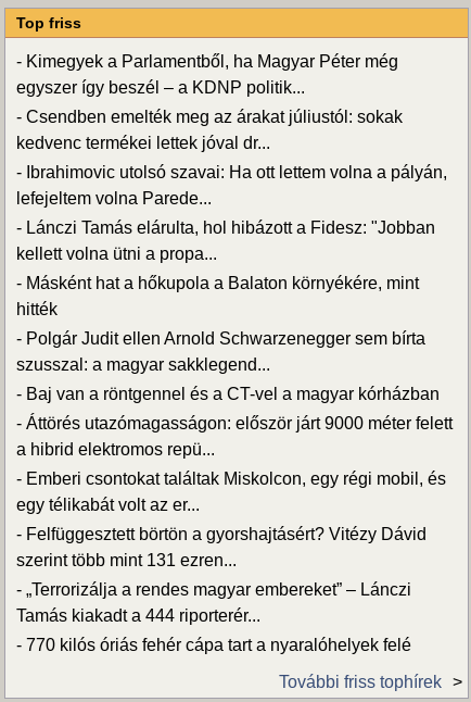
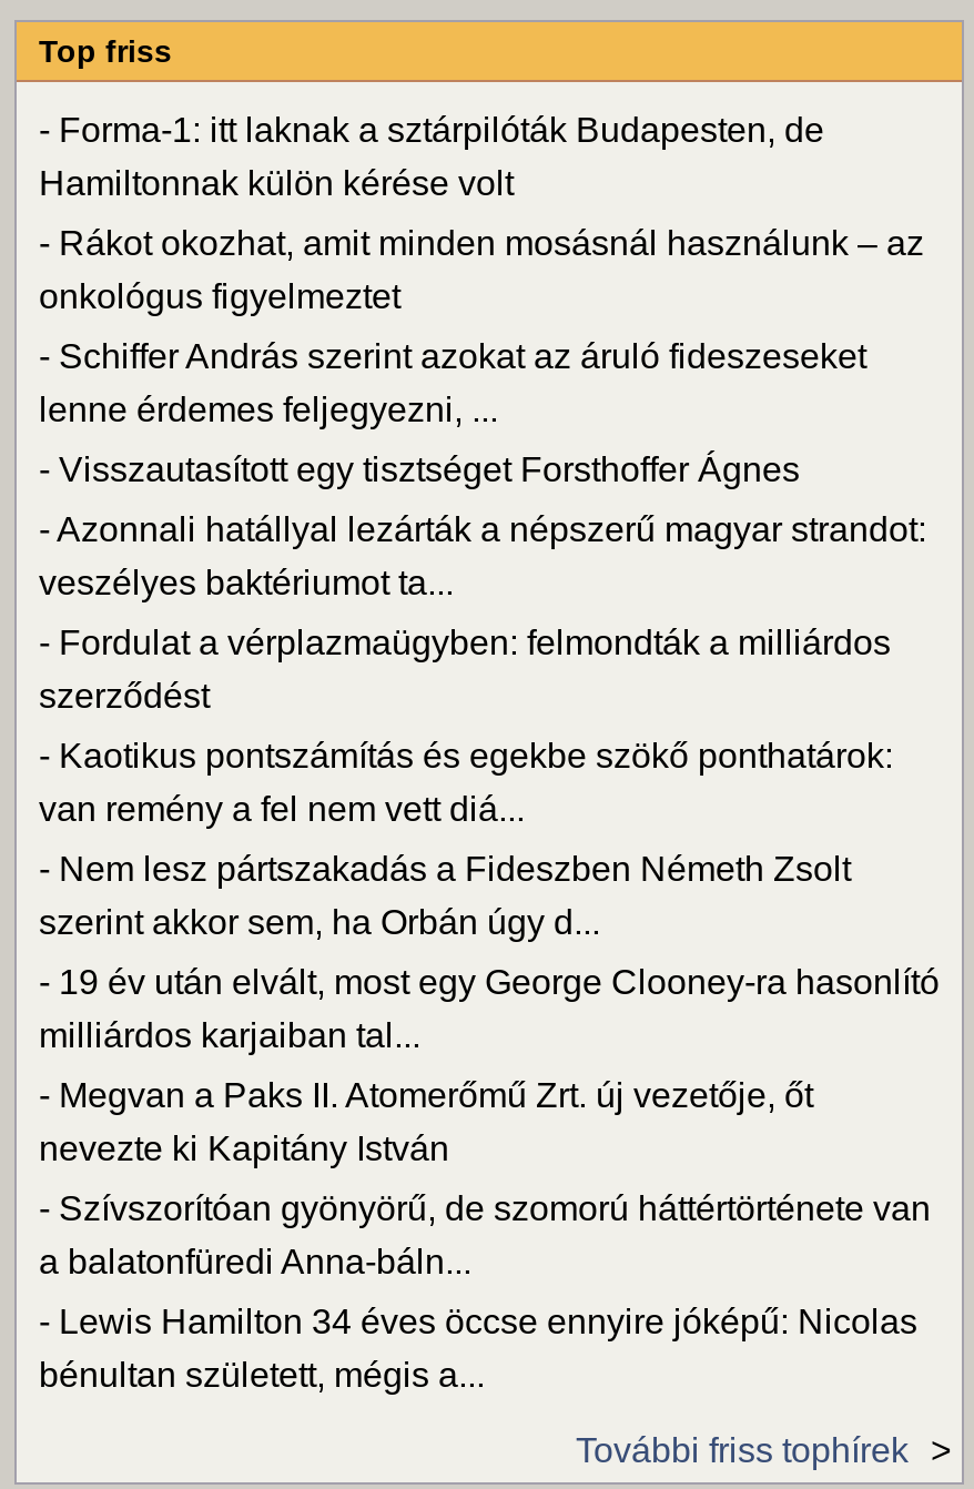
- - Kimegyek a Parlamentből, ha Magyar Péter még
- egyszer így beszél – a KDNP politik...
+ - Forma-1: itt laknak a sztárpilóták Budapesten, de
+ Hamiltonnak külön kérése volt

- - Csendben emelték meg az árakat júliustól: sokak
- kedvenc termékei lettek jóval dr...
+ - Rákot okozhat, amit minden mosásnál használunk – az
+ onkológus figyelmeztet

- - Ibrahimovic utolsó szavai: Ha ott lettem volna a pályán,
- lefejeltem volna Parede...
+ - Schiffer András szerint azokat az áruló fideszeseket
+ lenne érdemes feljegyezni, ...

- - Lánczi Tamás elárulta, hol hibázott a Fidesz: "Jobban
- kellett volna ütni a propa...
+ - Visszautasított egy tisztséget Forsthoffer Ágnes

- - Másként hat a hőkupola a Balaton környékére, mint
- hitték
+ - Azonnali hatállyal lezárták a népszerű magyar strandot:
+ veszélyes baktériumot ta...

- - Polgár Judit ellen Arnold Schwarzenegger sem bírta
- szusszal: a magyar sakklegend...
+ - Fordulat a vérplazmaügyben: felmondták a milliárdos
+ szerződést

- - Baj van a röntgennel és a CT-vel a magyar kórházban
+ - Kaotikus pontszámítás és egekbe szökő ponthatárok:
+ van remény a fel nem vett diá...

- - Áttörés utazómagasságon: először járt 9000 méter felett
- a hibrid elektromos repü...
+ - Nem lesz pártszakadás a Fideszben Németh Zsolt
+ szerint akkor sem, ha Orbán úgy d...

- - Emberi csontokat találtak Miskolcon, egy régi mobil, és
- egy télikabát volt az er...
+ - 19 év után elvált, most egy George Clooney-ra hasonlító
+ milliárdos karjaiban tal...

- - Felfüggesztett börtön a gyorshajtásért? Vitézy Dávid
- szerint több mint 131 ezren...
+ - Megvan a Paks II. Atomerőmű Zrt. új vezetője, őt
+ nevezte ki Kapitány István

- - „Terrorizálja a rendes magyar embereket” – Lánczi
- Tamás kiakadt a 444 riporterér...
+ - Szívszorítóan gyönyörű, de szomorú háttértörténete van
+ a balatonfüredi Anna-báln...

- - 770 kilós óriás fehér cápa tart a nyaralóhelyek felé
+ - Lewis Hamilton 34 éves öccse ennyire jóképű: Nicolas
+ bénultan született, mégis a...
